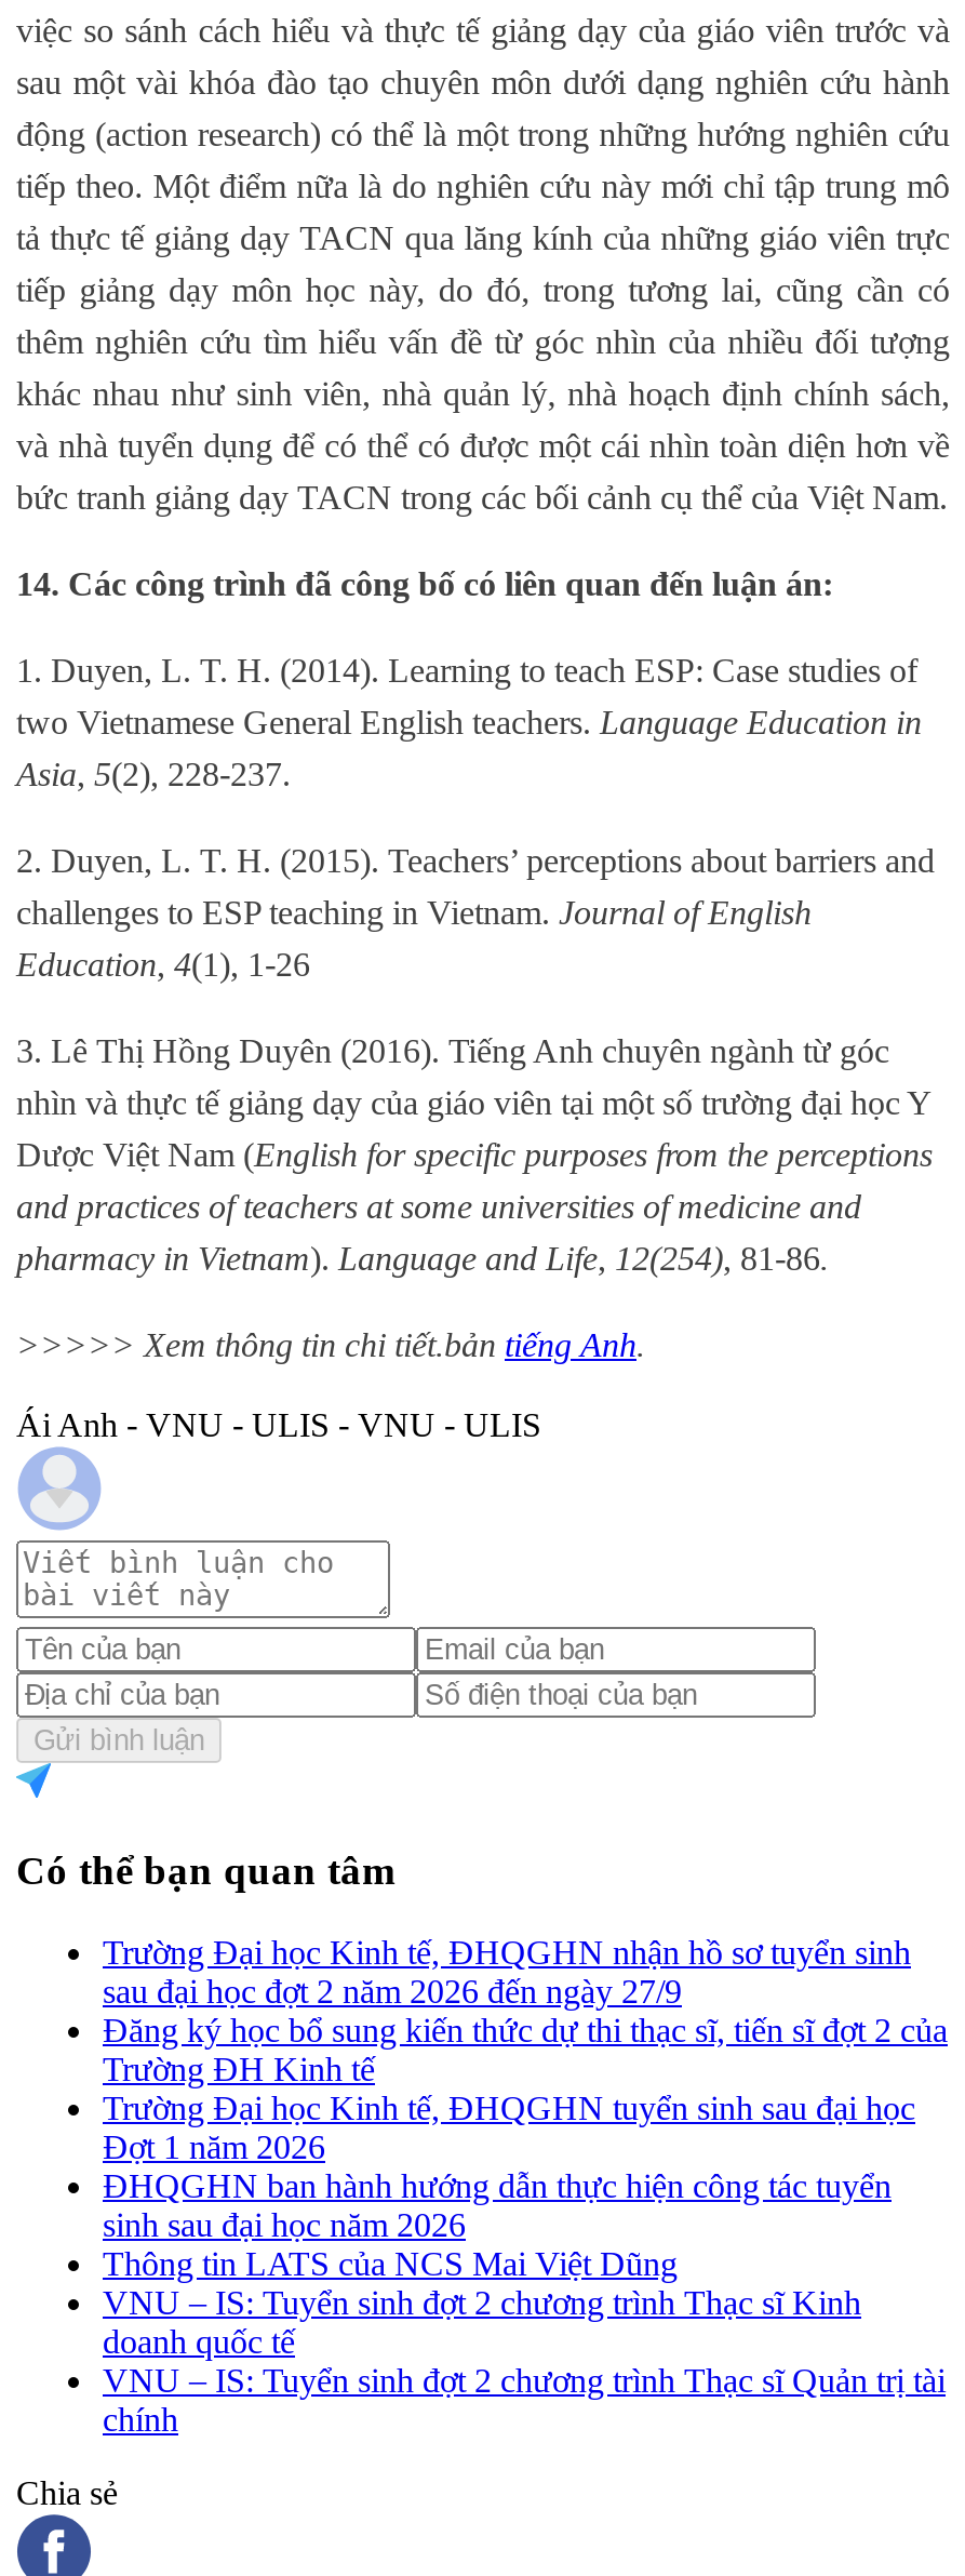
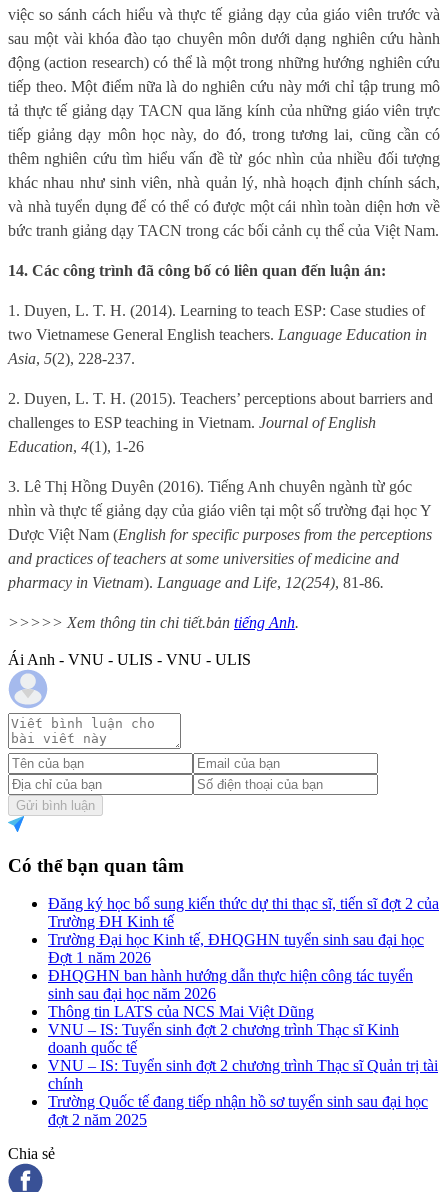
- Trường Đại học Kinh tế, ĐHQGHN nhận hồ sơ tuyển sinh
- sau đại học đợt 2 năm 2026 đến ngày 27/9

moved up: Đăng ký học bổ sung kiến thức dự thi thạc sĩ, tiến sĩ đợt 2 của | Trường ĐH Kinh tế | Trường Đại học Kinh tế, ĐHQGHN tuyển sinh sau đại học | ... | VNU – IS: Tuyển sinh đợt 2 chương trình Thạc sĩ Quản trị tài | chính

+ Trường Quốc tế đang tiếp nhận hồ sơ tuyển sinh sau đại học
+ đợt 2 năm 2025
